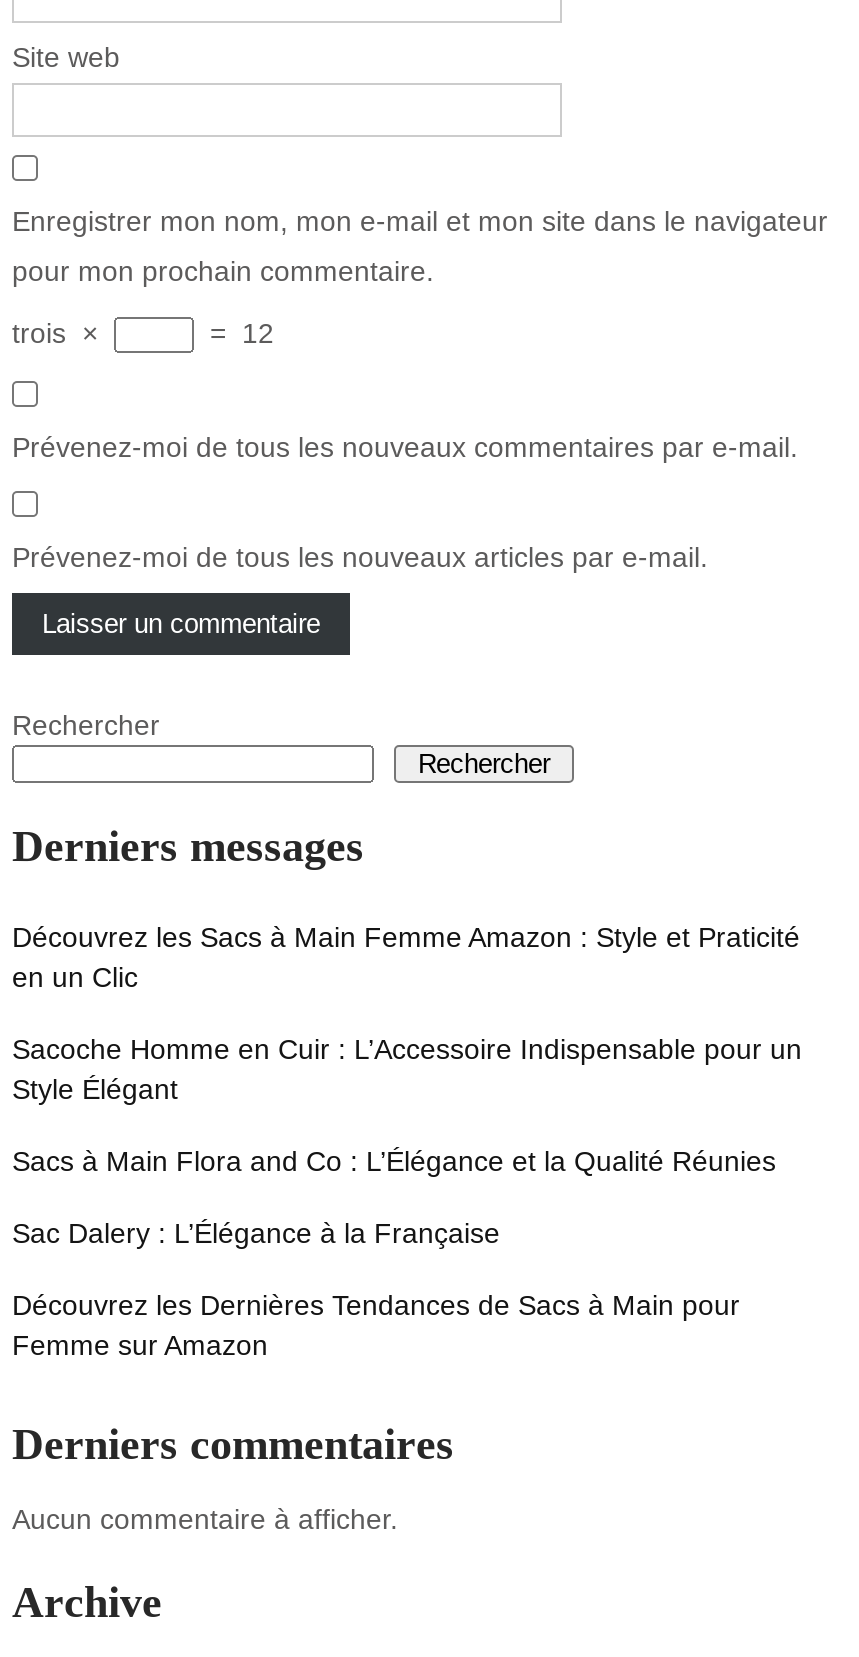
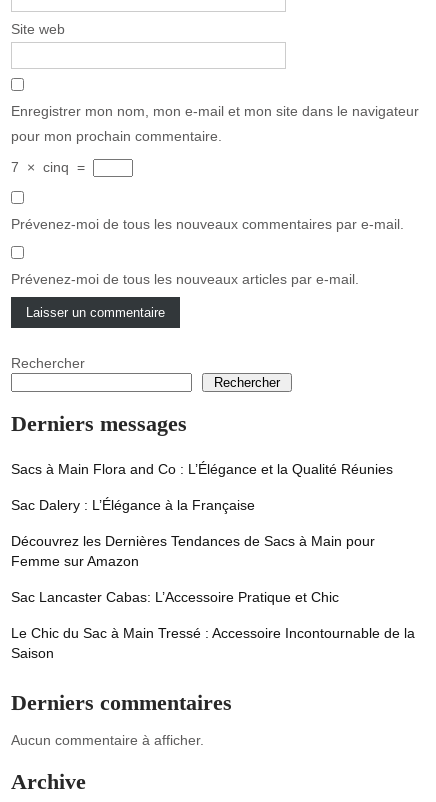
- trois ×
- = 12
+ 7 × cinq =

- Découvrez les Sacs à Main Femme Amazon : Style et Praticité
- en un Clic
- Sacoche Homme en Cuir : L’Accessoire Indispensable pour un
- Style Élégant

moved up: Sacs à Main Flora and Co : L’Élégance et la Qualité Réunies | Sac Dalery : L’Élégance à la Française | Découvrez les Dernières Tendances de Sacs à Main pour | Femme sur Amazon

+ Sac Lancaster Cabas: L’Accessoire Pratique et Chic
+ Le Chic du Sac à Main Tressé : Accessoire Incontournable de la
+ Saison
